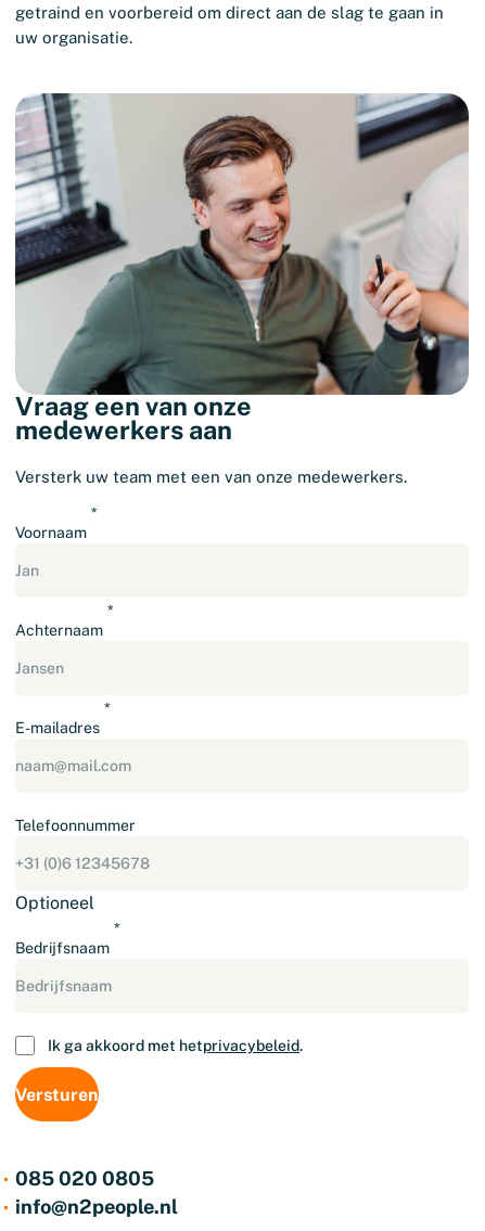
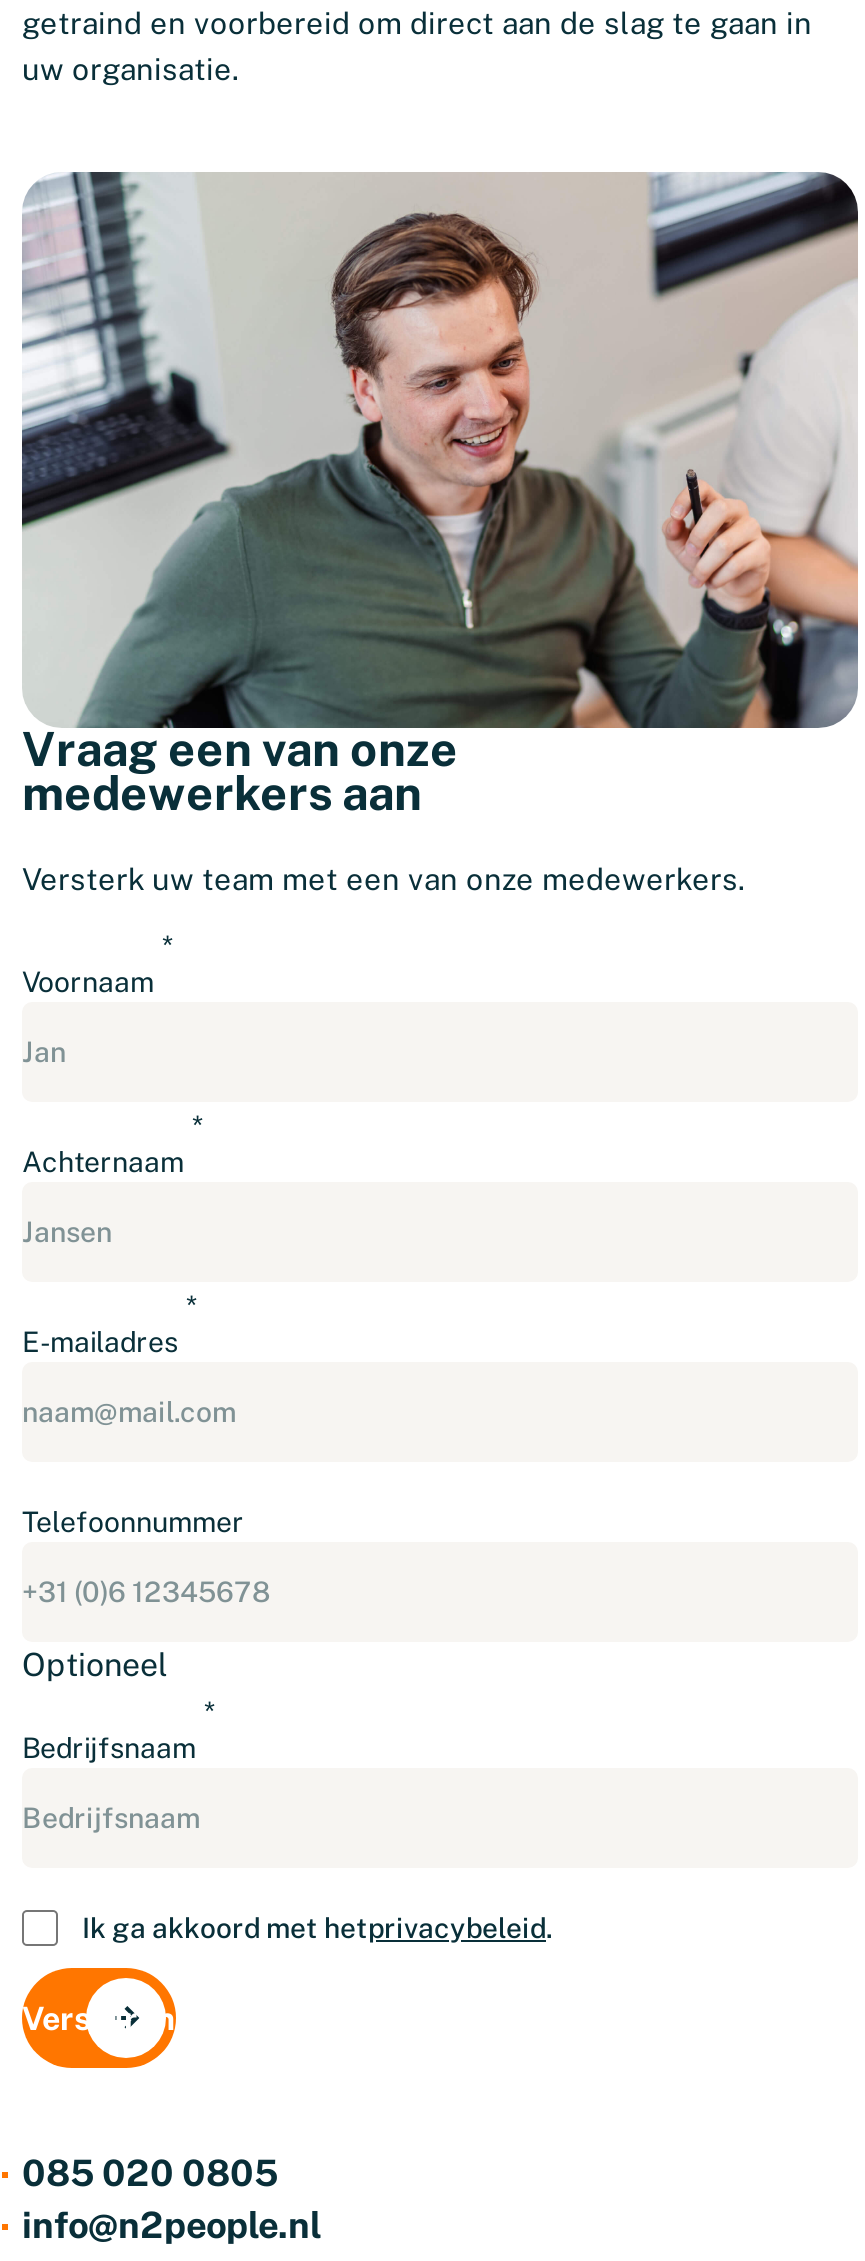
- [image]
+ [image]
